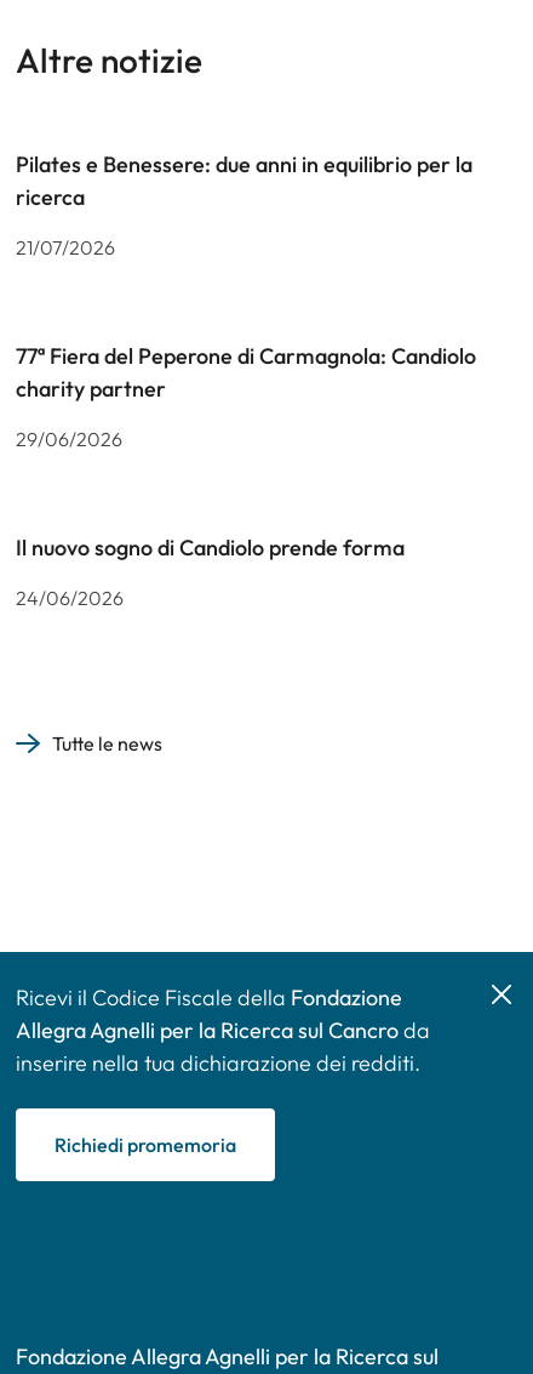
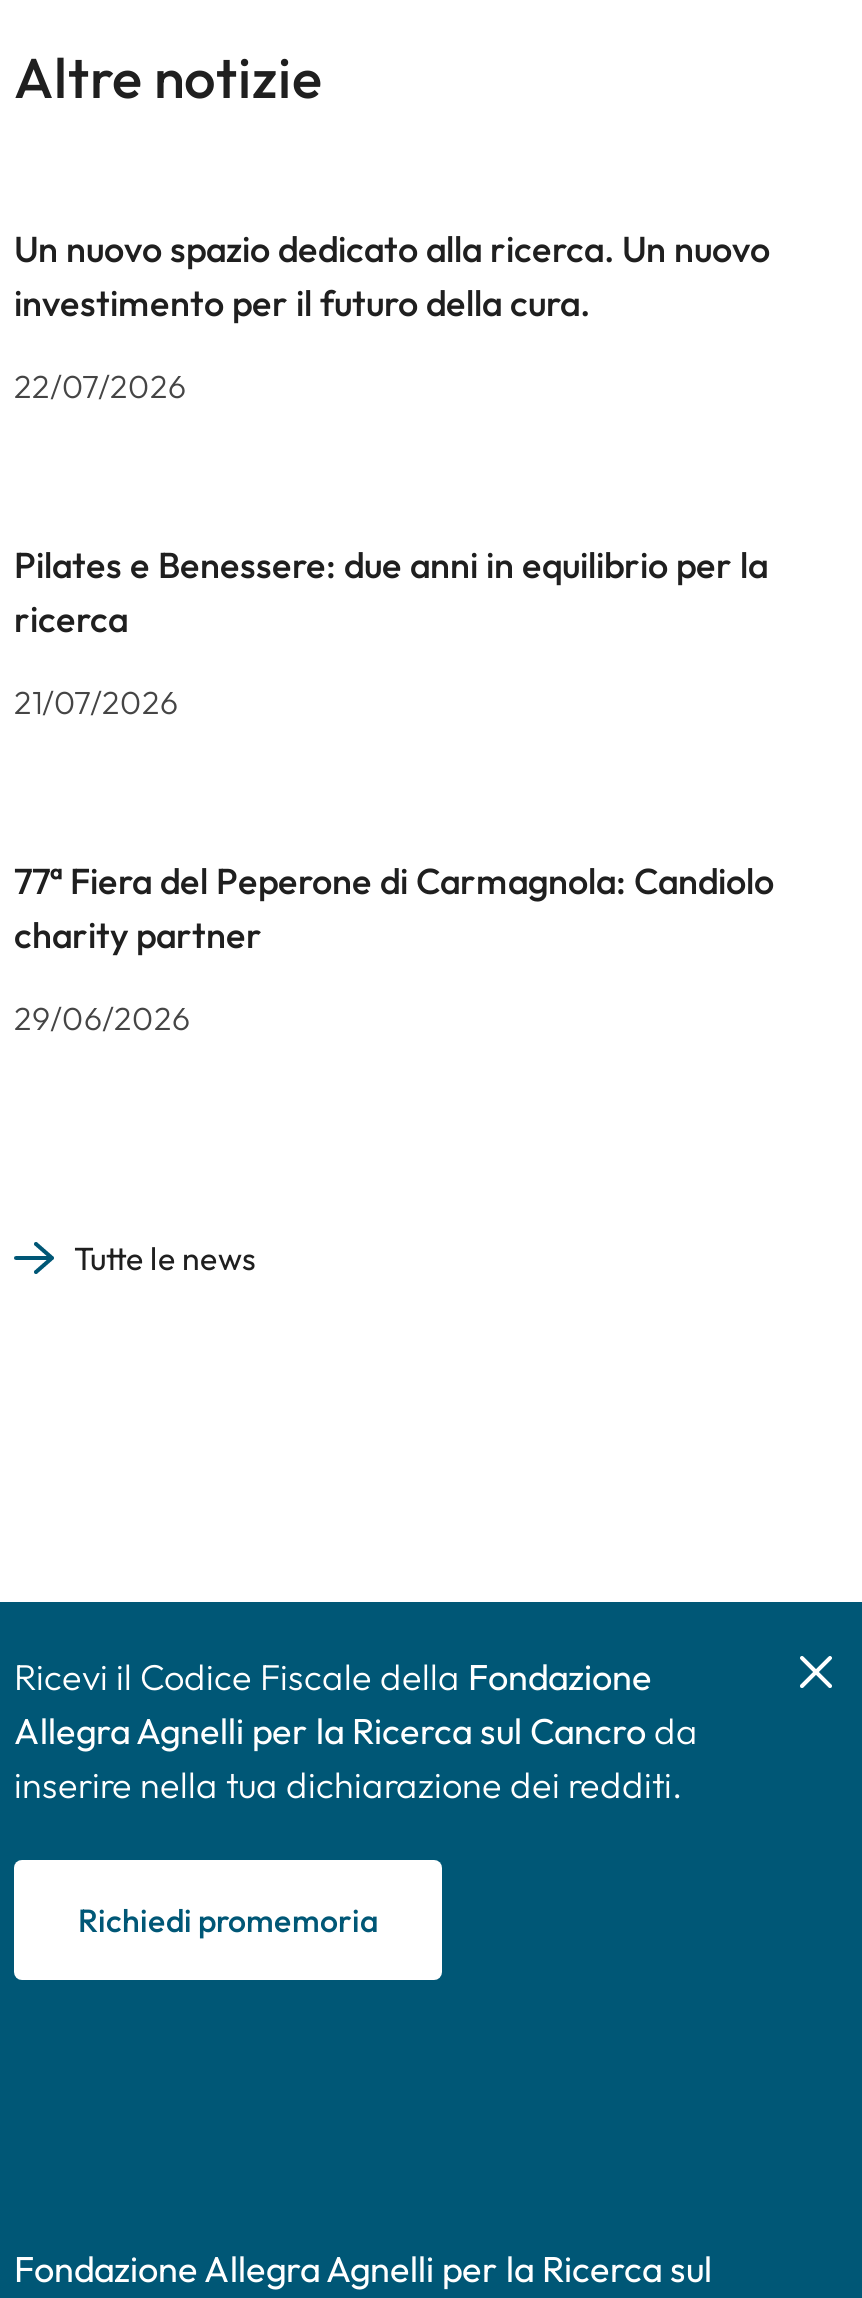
+ Un nuovo spazio dedicato alla ricerca. Un nuovo
+ investimento per il futuro della cura.
+ 22/07/2026

moved down: Pilates e Benessere: due anni in equilibrio per la | ricerca | 21/07/2026 | 77ª Fiera del Peperone di Carmagnola: Candiolo | charity partner | 29/06/2026

- Il nuovo sogno di Candiolo prende forma
- 24/06/2026
